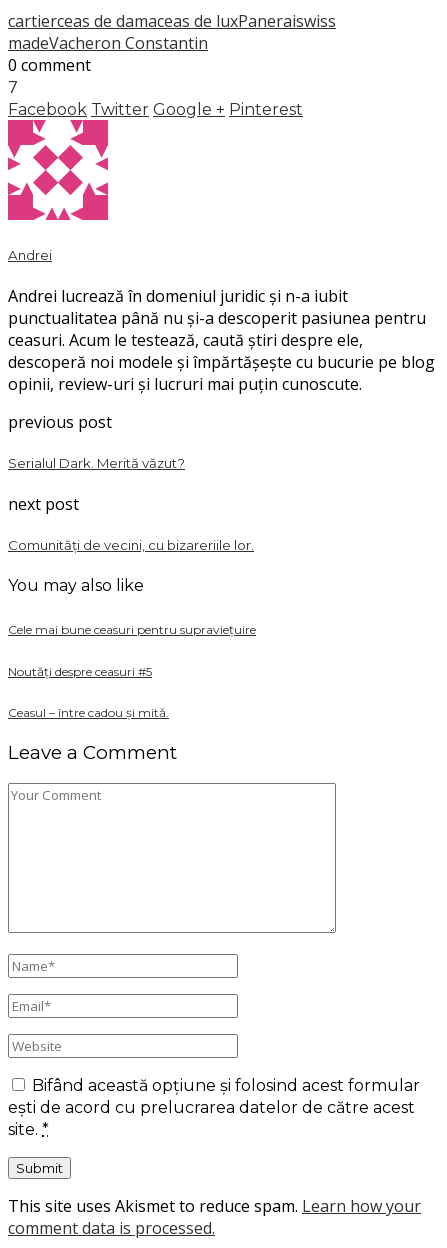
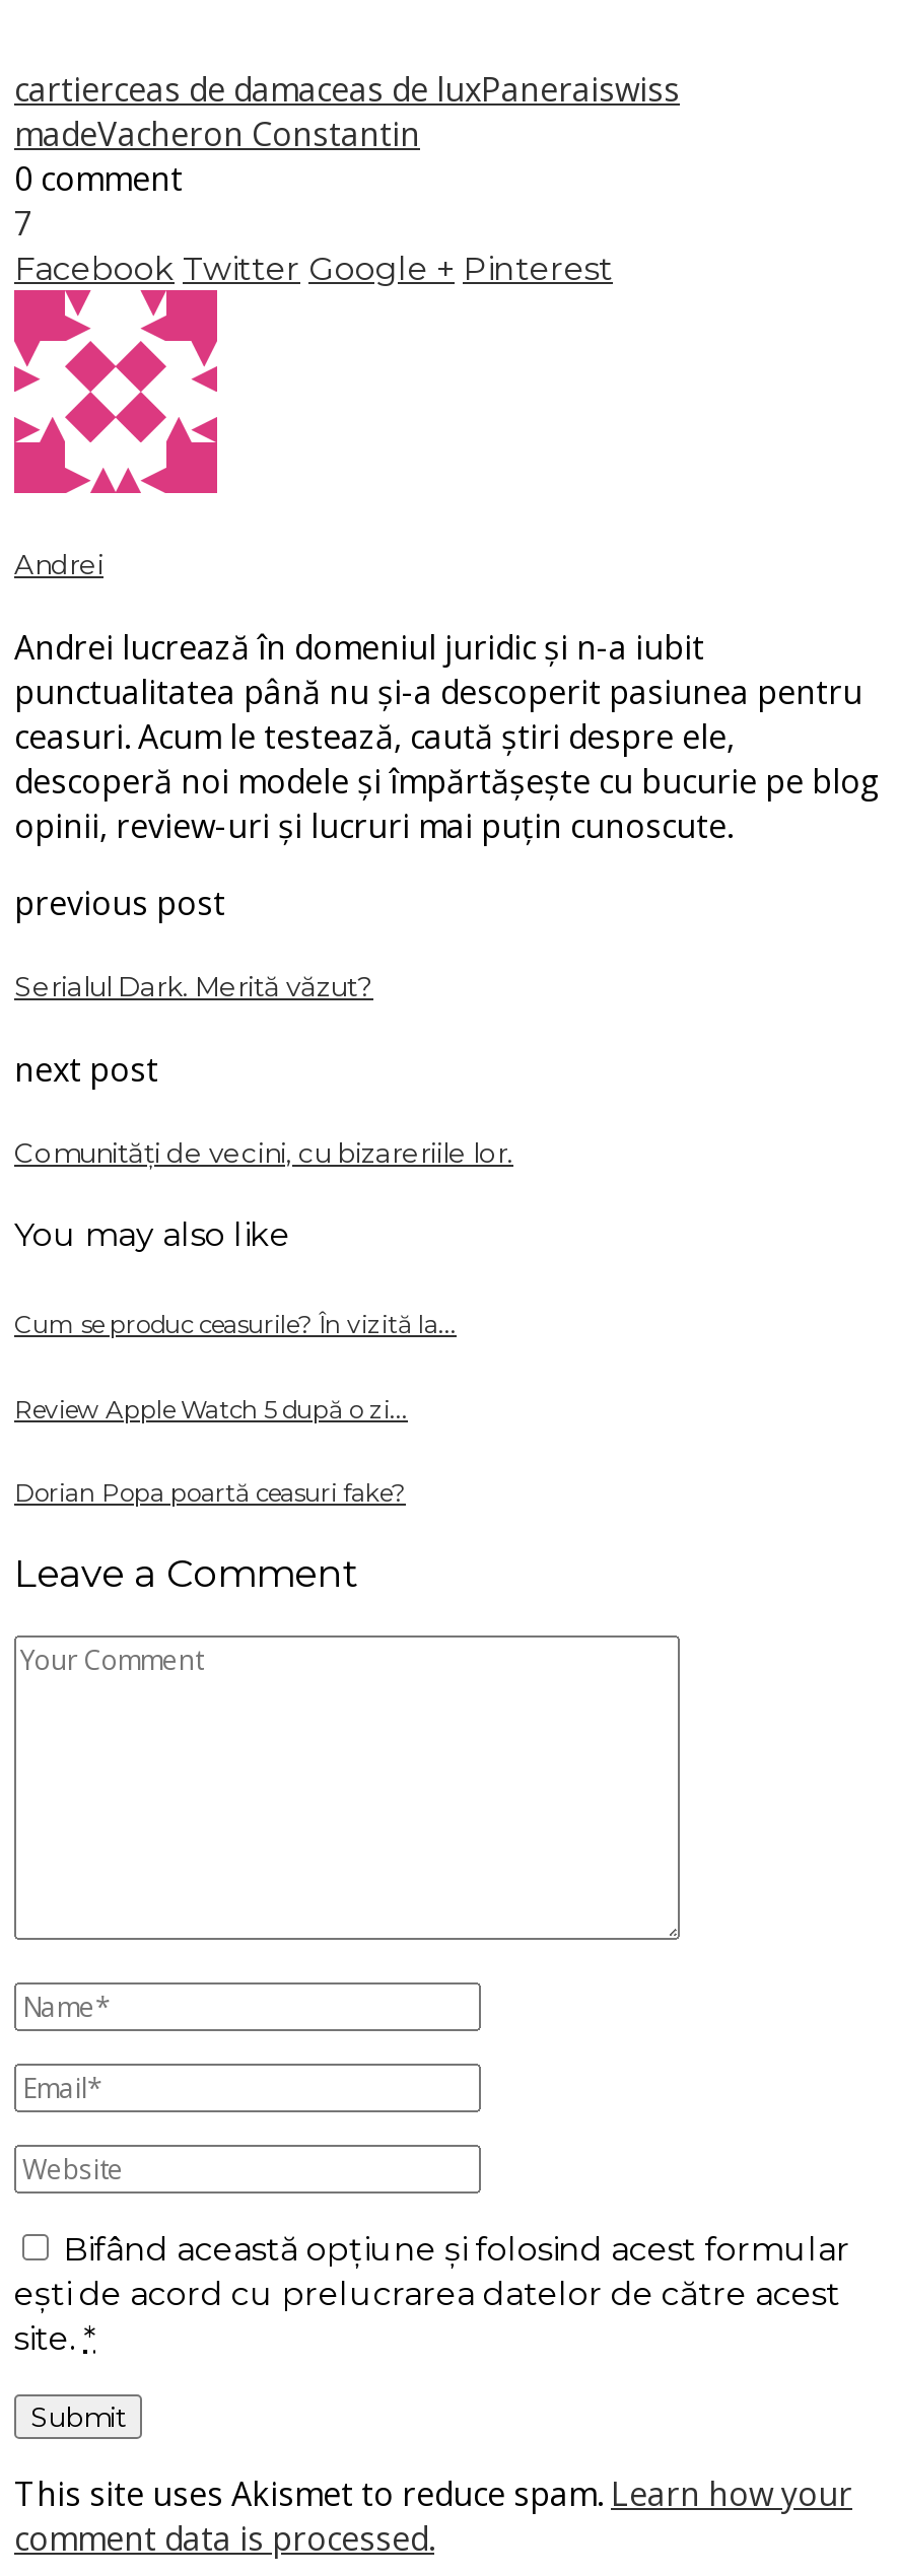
- Cele mai bune ceasuri pentru supraviețuire
+ Cum se produc ceasurile? În vizită la...

- Noutăți despre ceasuri #5
+ Review Apple Watch 5 după o zi...

- Ceasul – între cadou și mită.
+ Dorian Popa poartă ceasuri fake?
